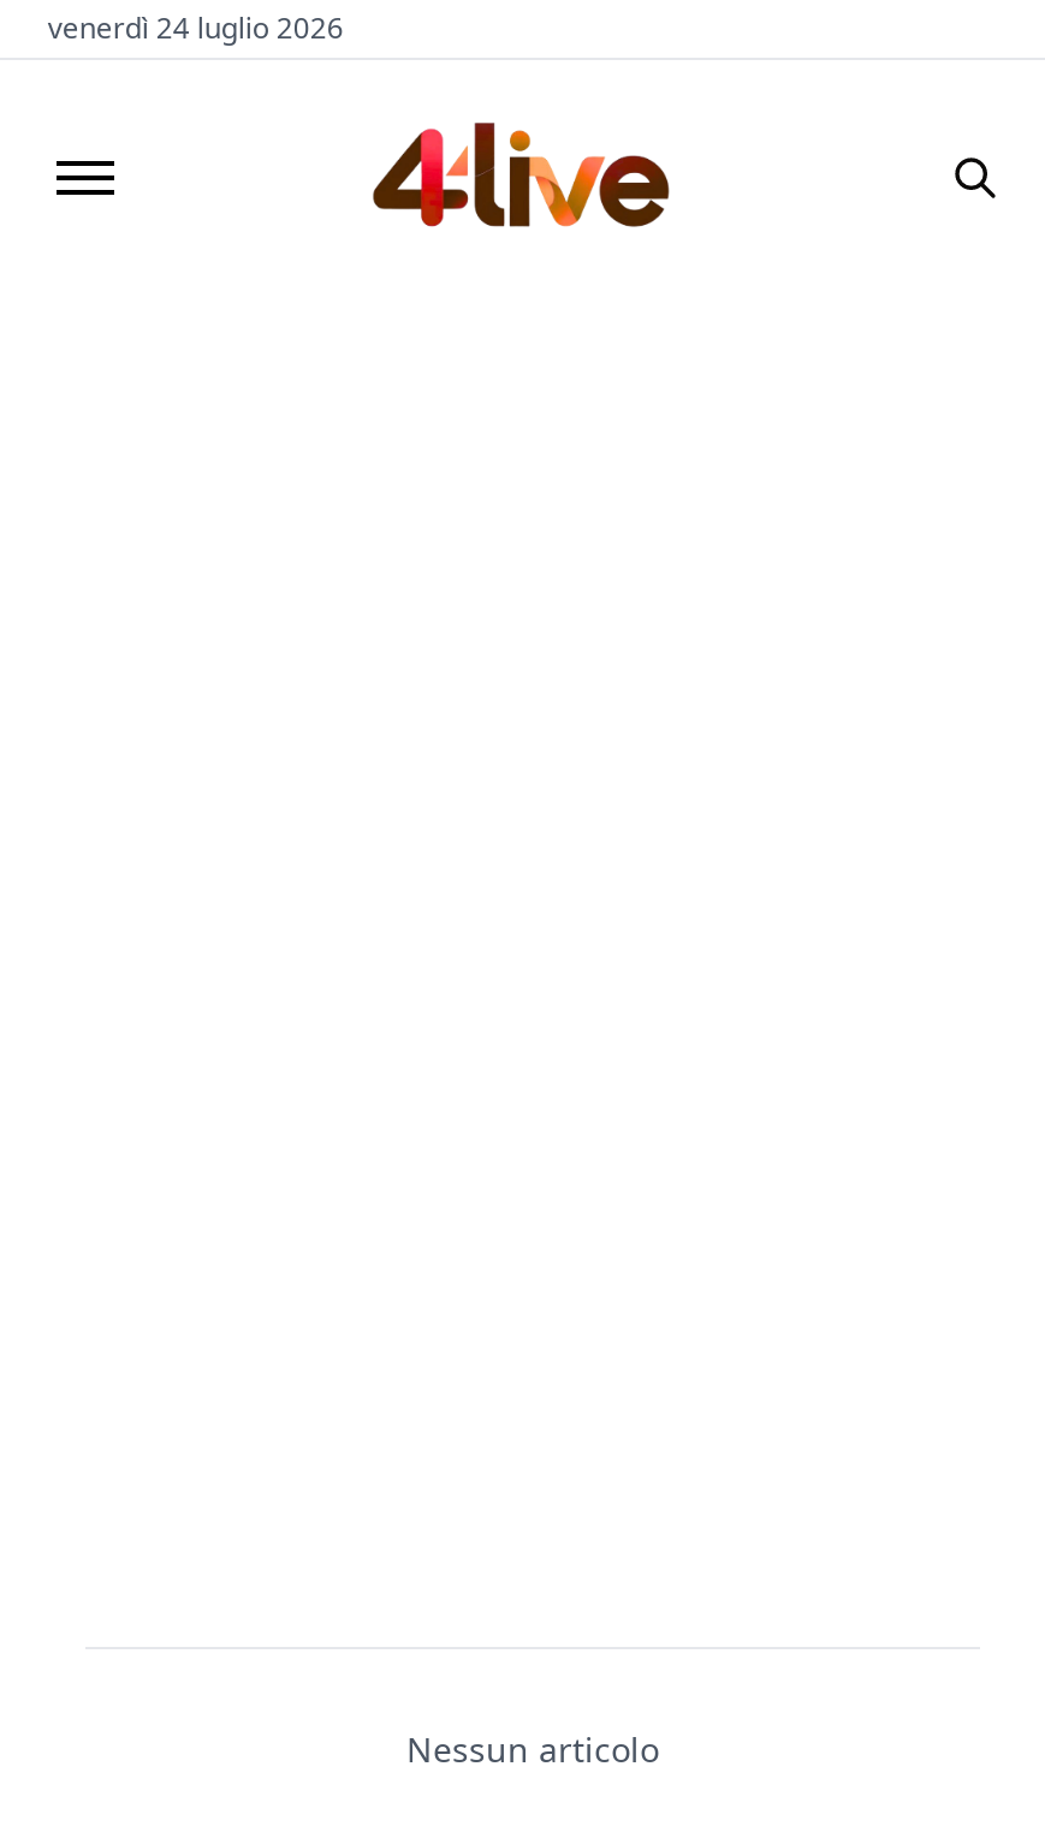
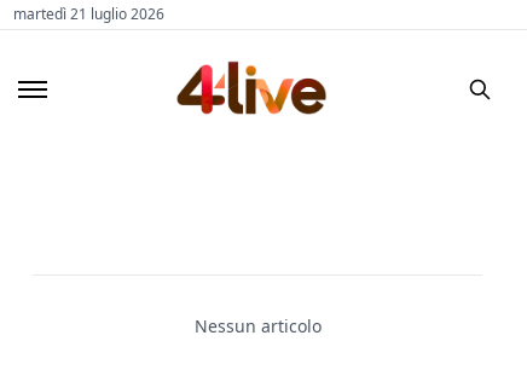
- venerdì 24 luglio 2026
+ martedì 21 luglio 2026
